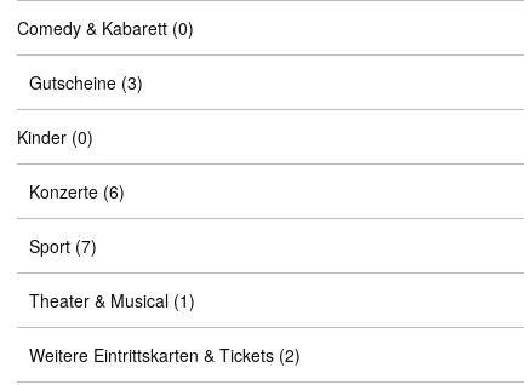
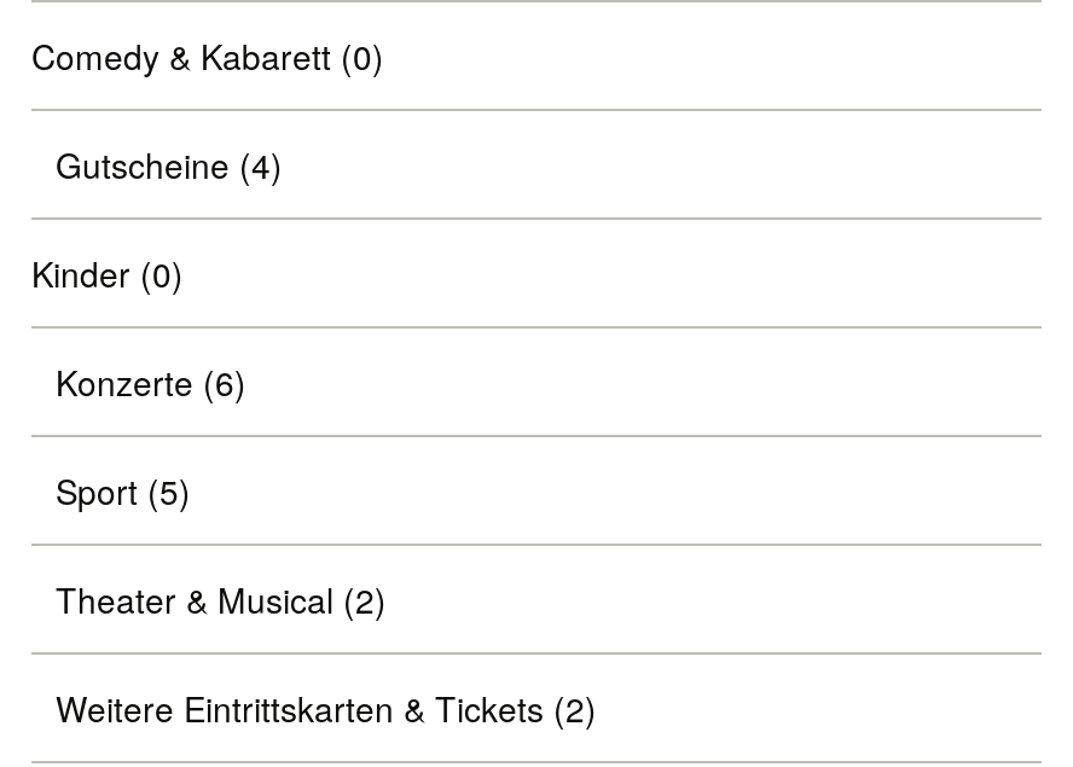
- Gutscheine (3)
+ Gutscheine (4)

- Sport (7)
+ Sport (5)

- Theater & Musical (1)
+ Theater & Musical (2)
